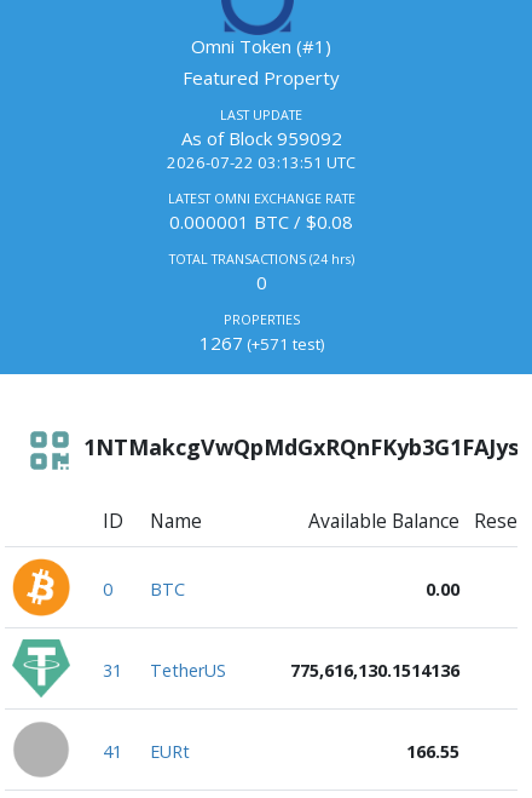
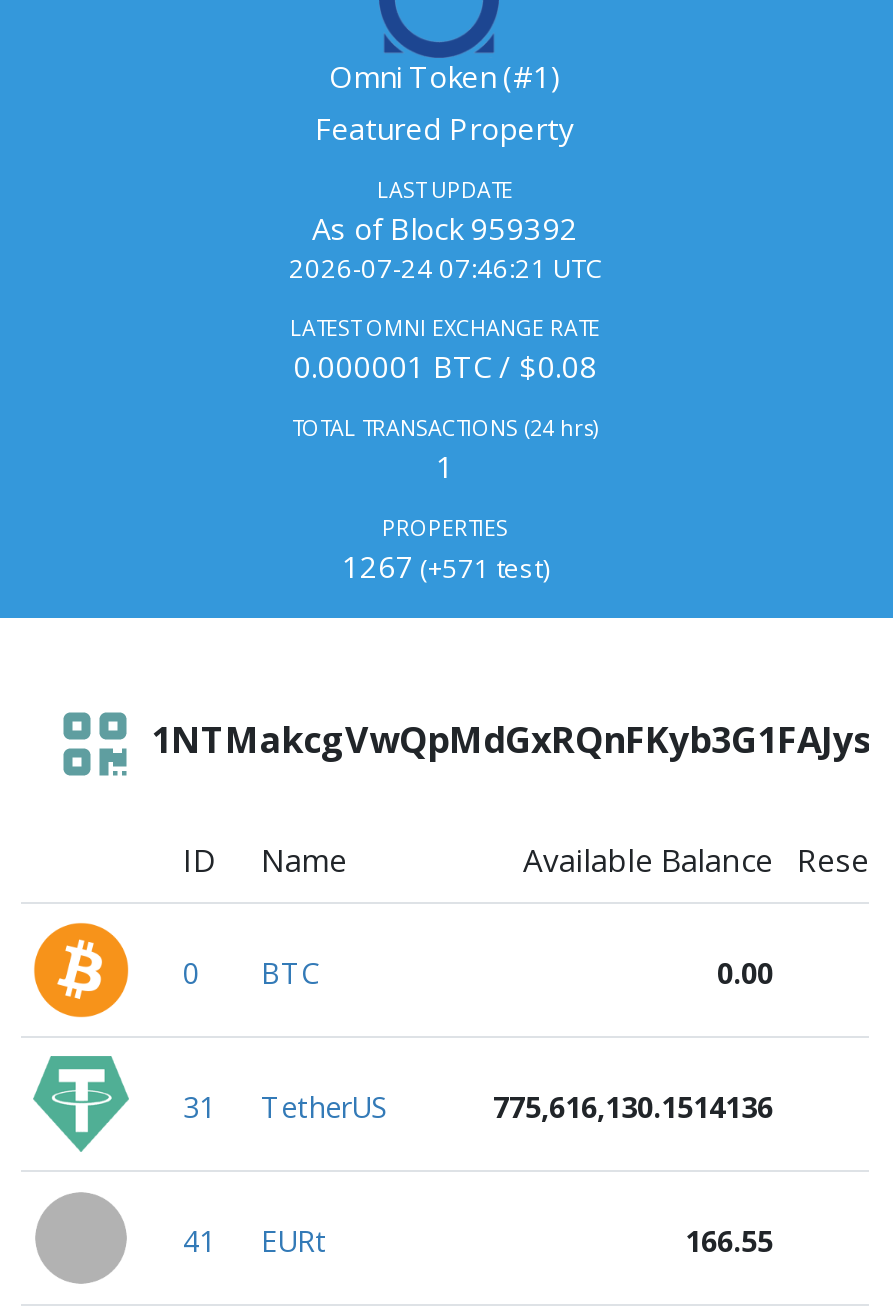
- As of Block 959092
+ As of Block 959392

- 2026-07-22 03:13:51 UTC
+ 2026-07-24 07:46:21 UTC

- 0
+ 1
